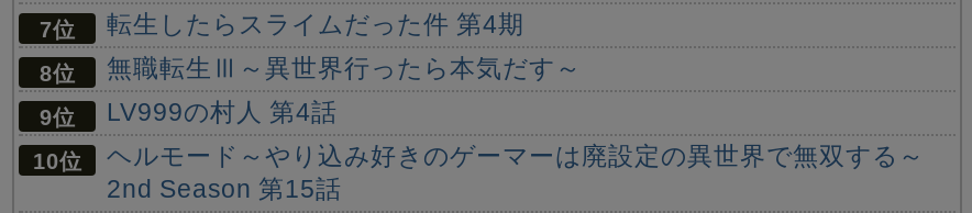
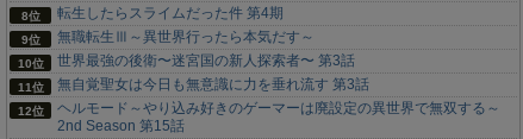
- LV999の村人 第4話
+ 世界最強の後衛〜迷宮国の新人探索者〜 第3話
+ 無自覚聖女は今日も無意識に力を垂れ流す 第3話
